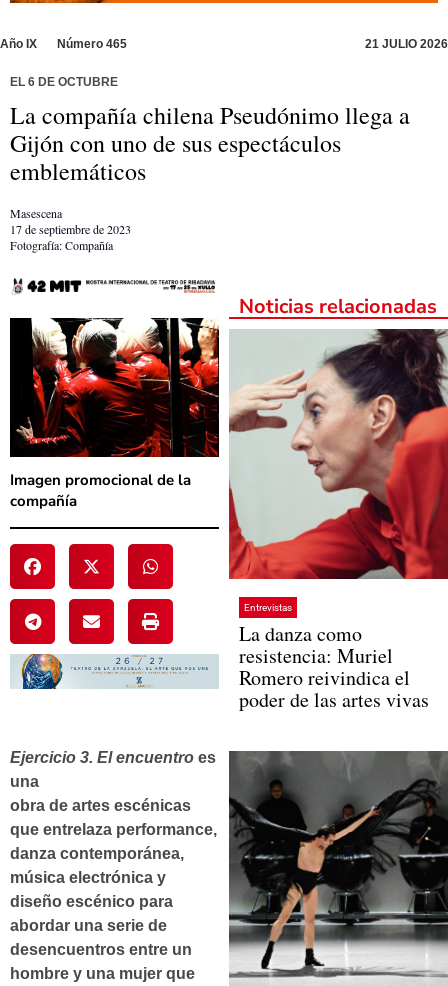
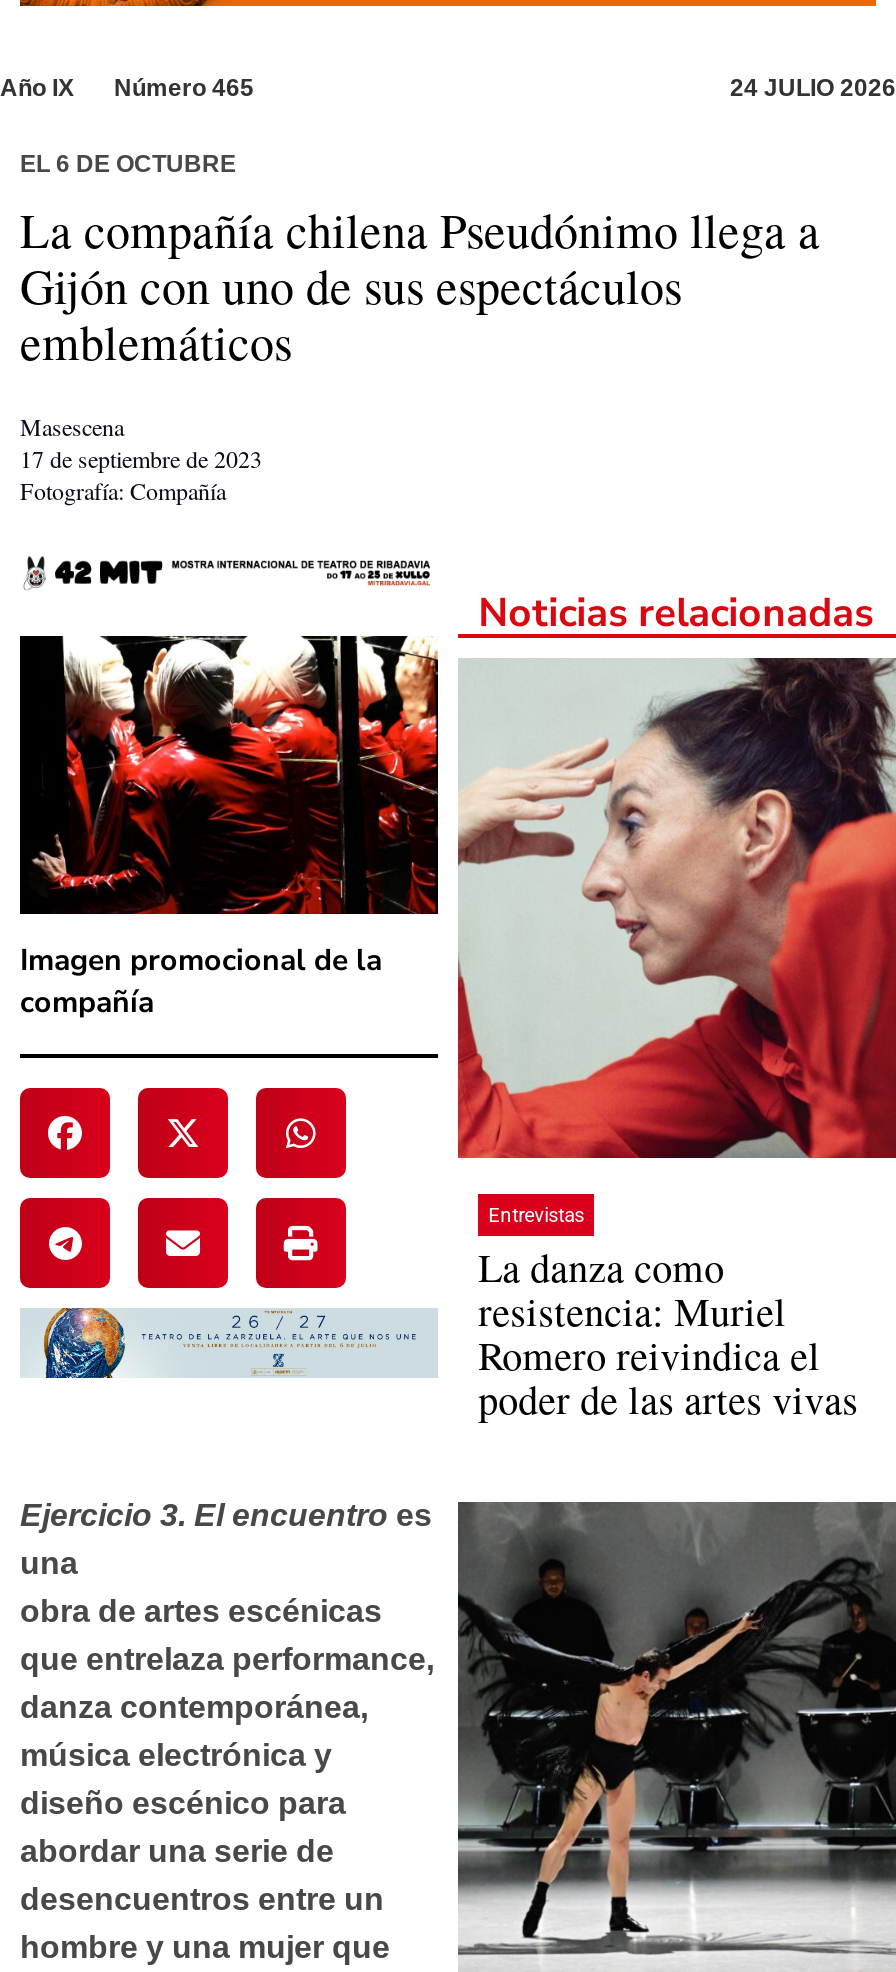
- 21 JULIO 2026
+ 24 JULIO 2026
